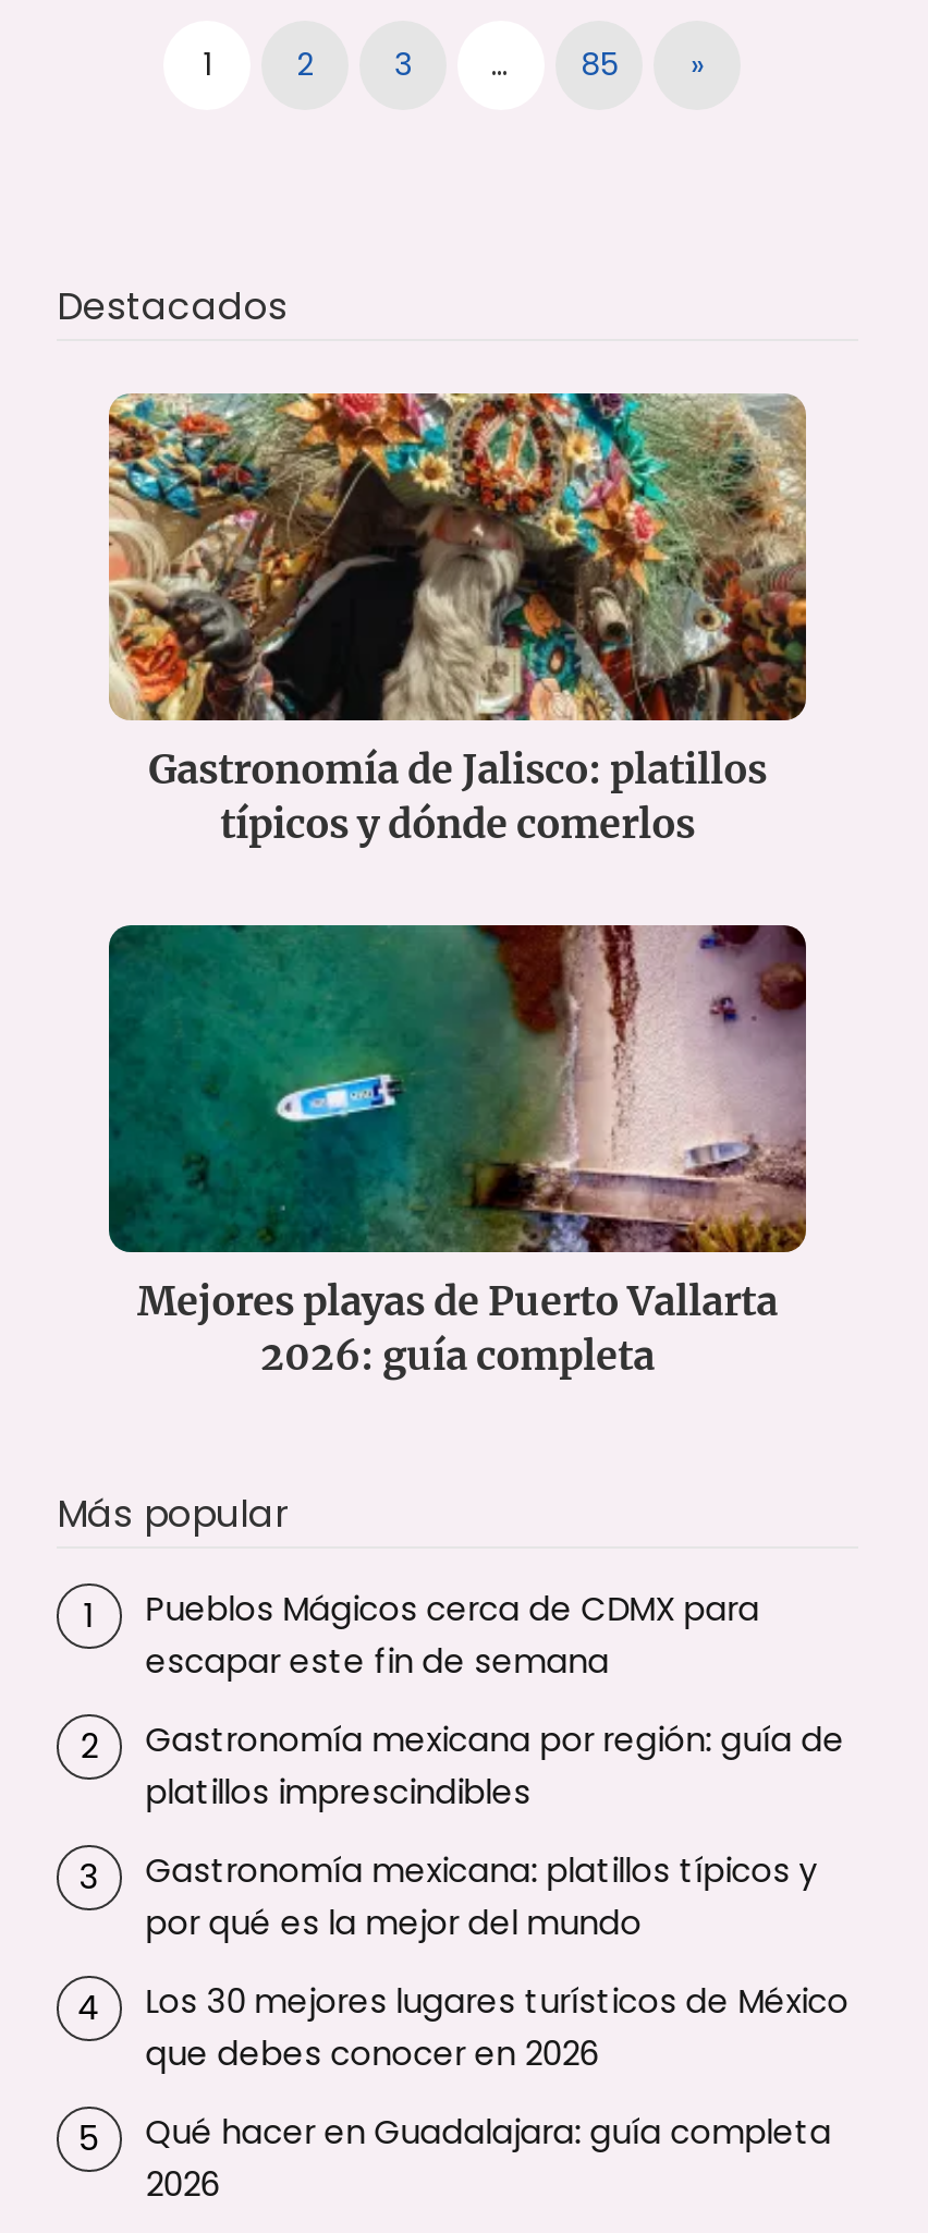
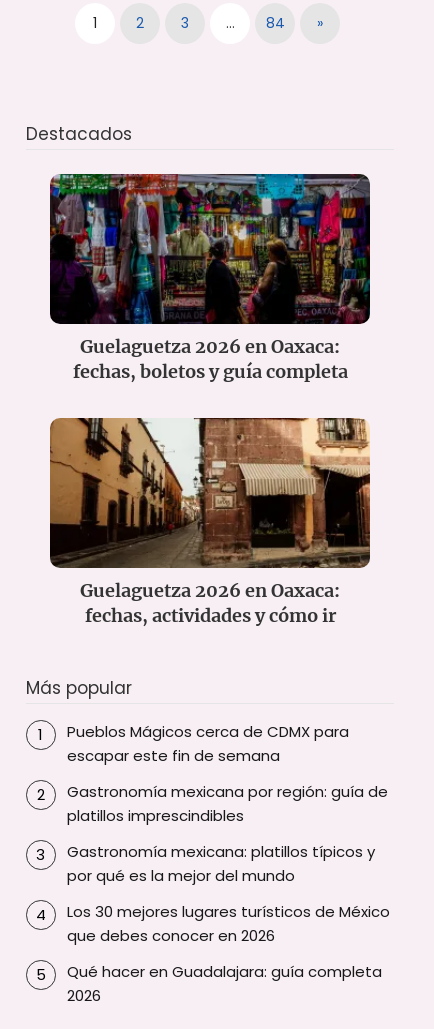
- 85
+ 84

- [image]
- Gastronomía de Jalisco: platillos
- típicos y dónde comerlos
+ [image]
+ Guelaguetza 2026 en Oaxaca:
+ fechas, boletos y guía completa

- [image]
- Mejores playas de Puerto Vallarta
- 2026: guía completa
+ [image]
+ Guelaguetza 2026 en Oaxaca:
+ fechas, actividades y cómo ir
